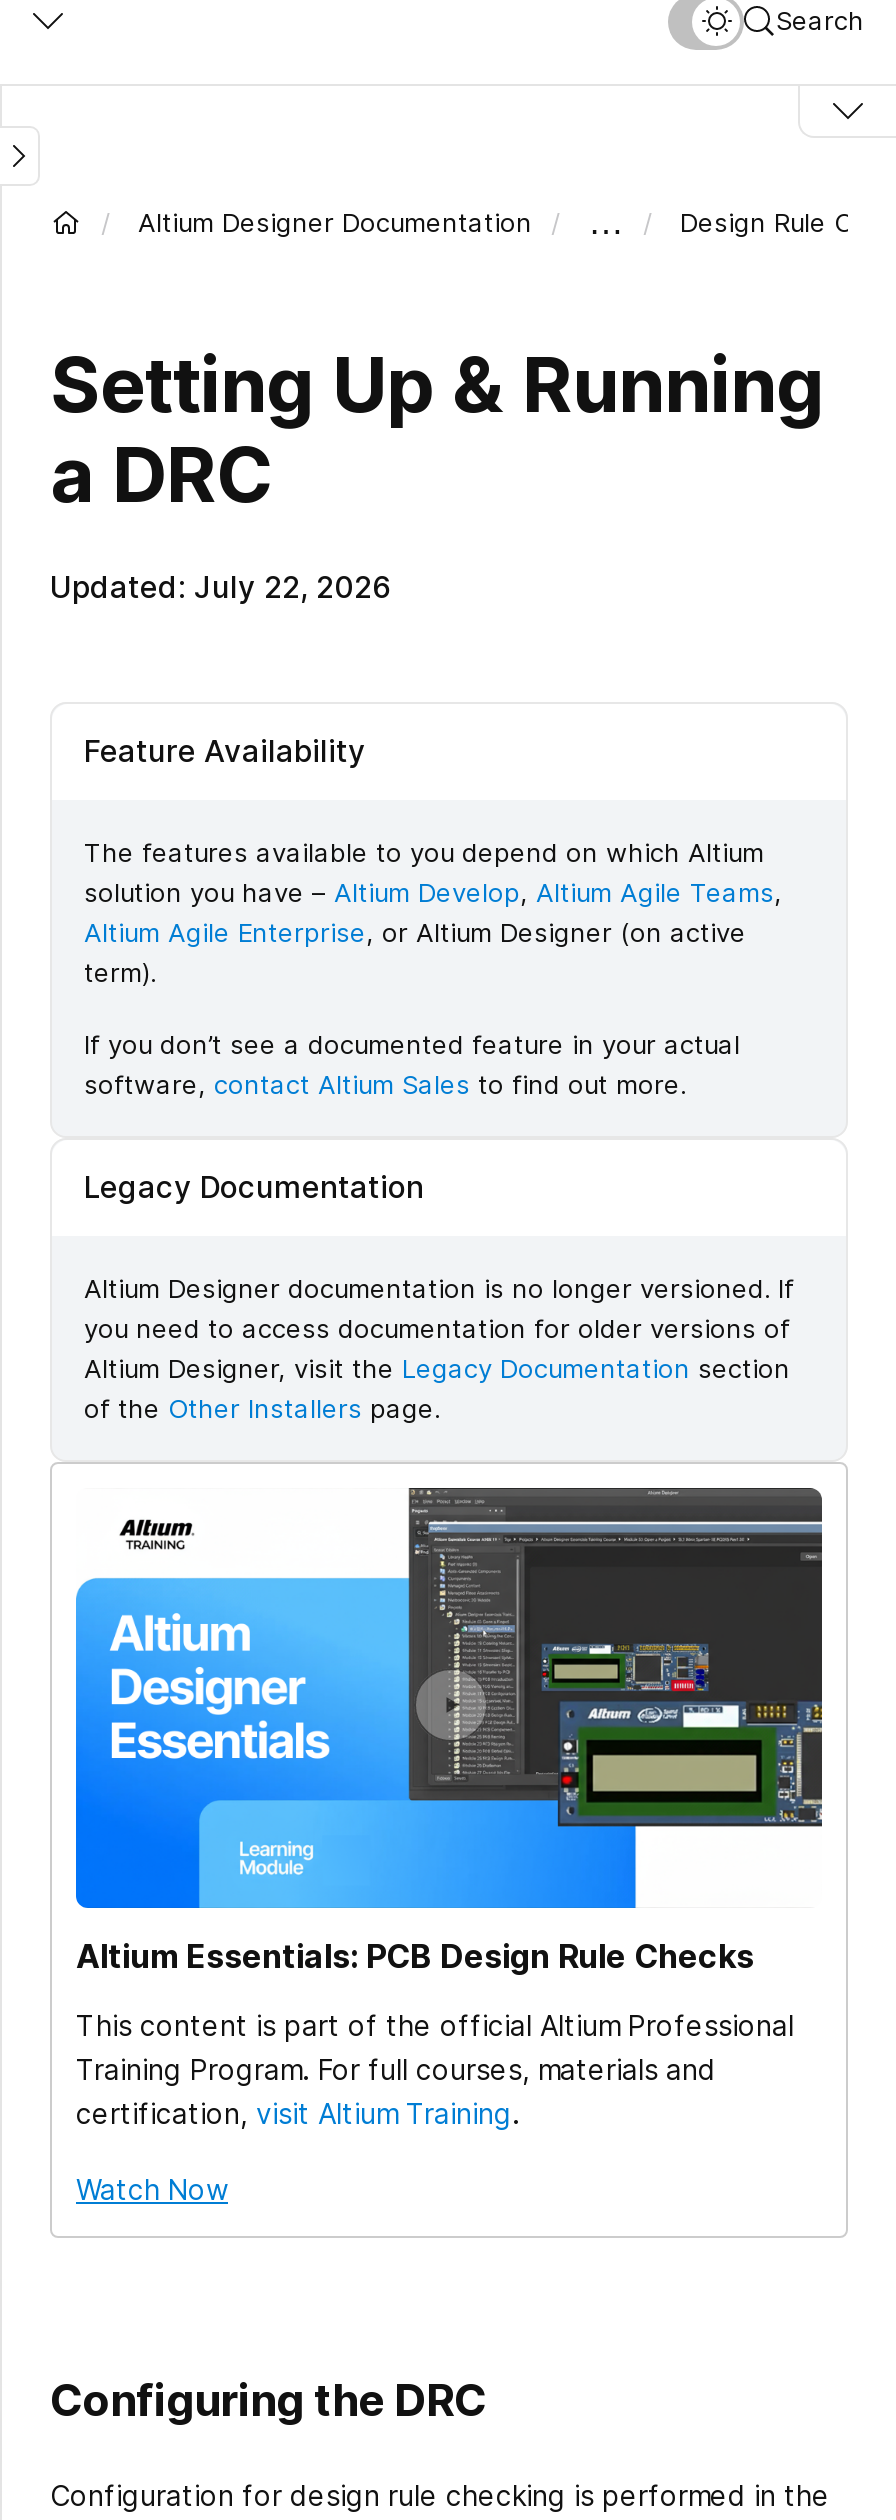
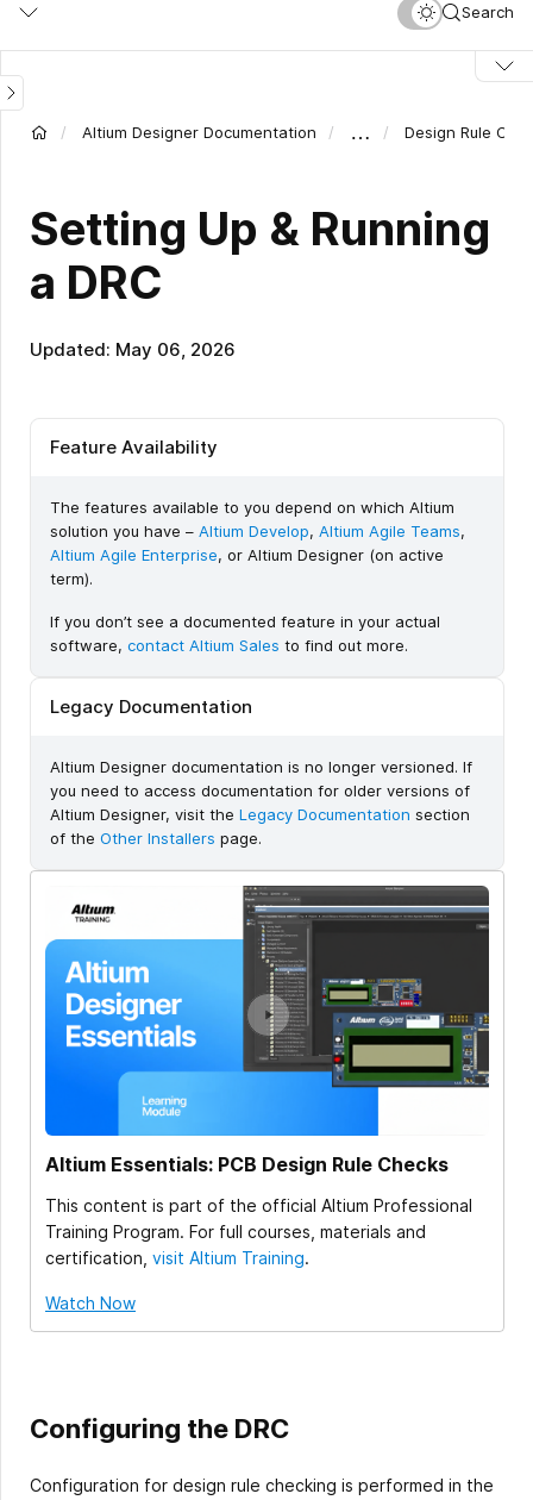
- Updated: July 22, 2026
+ Updated: May 06, 2026
